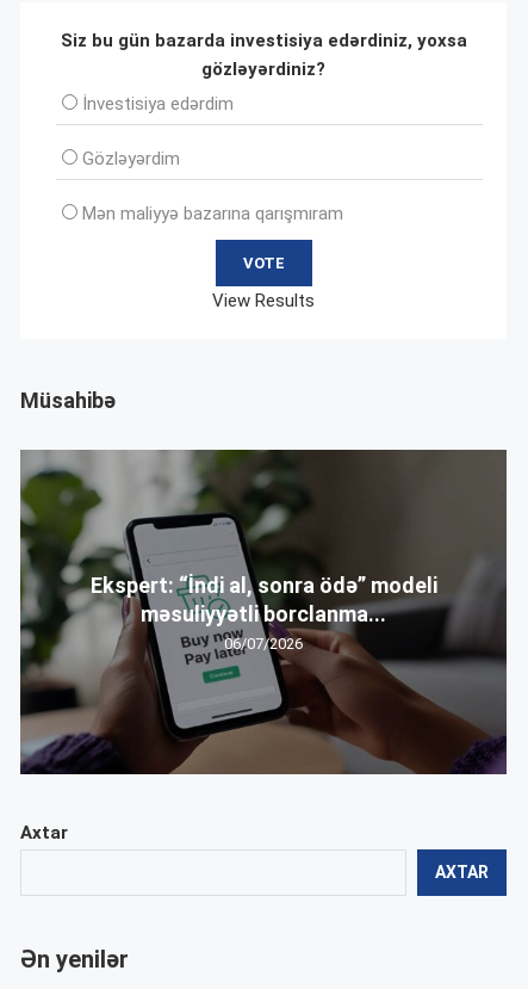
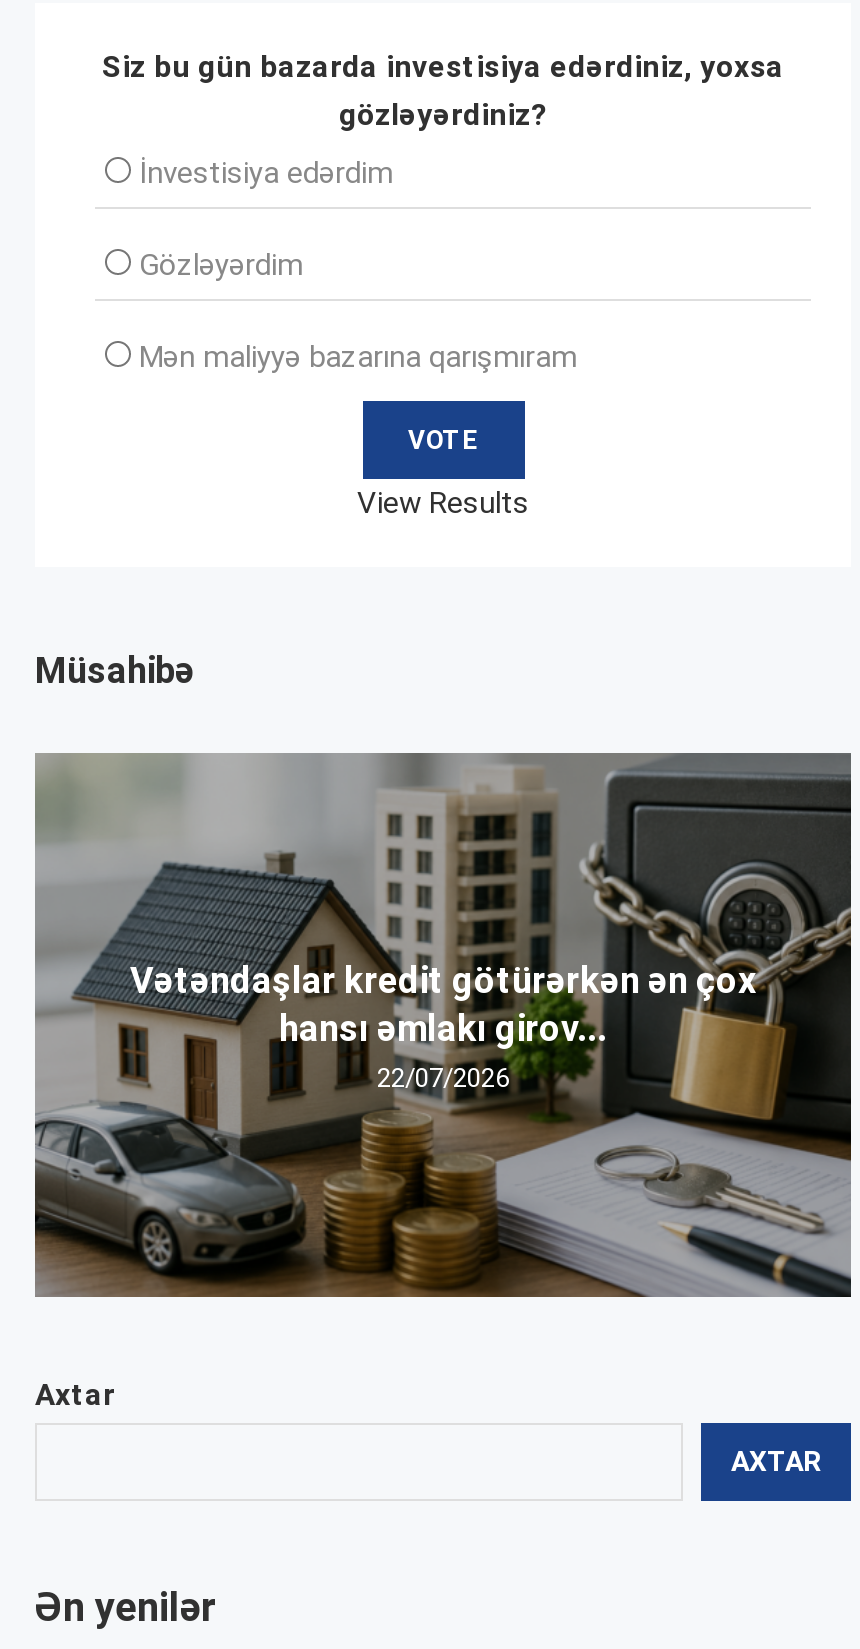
- [image]
- Ekspert: “İndi al, sonra ödə” modeli
- məsuliyyətli borclanma...
- 06/07/2026
+ [image]
+ Vətəndaşlar kredit götürərkən ən çox
+ hansı əmlakı girov...
+ 22/07/2026
